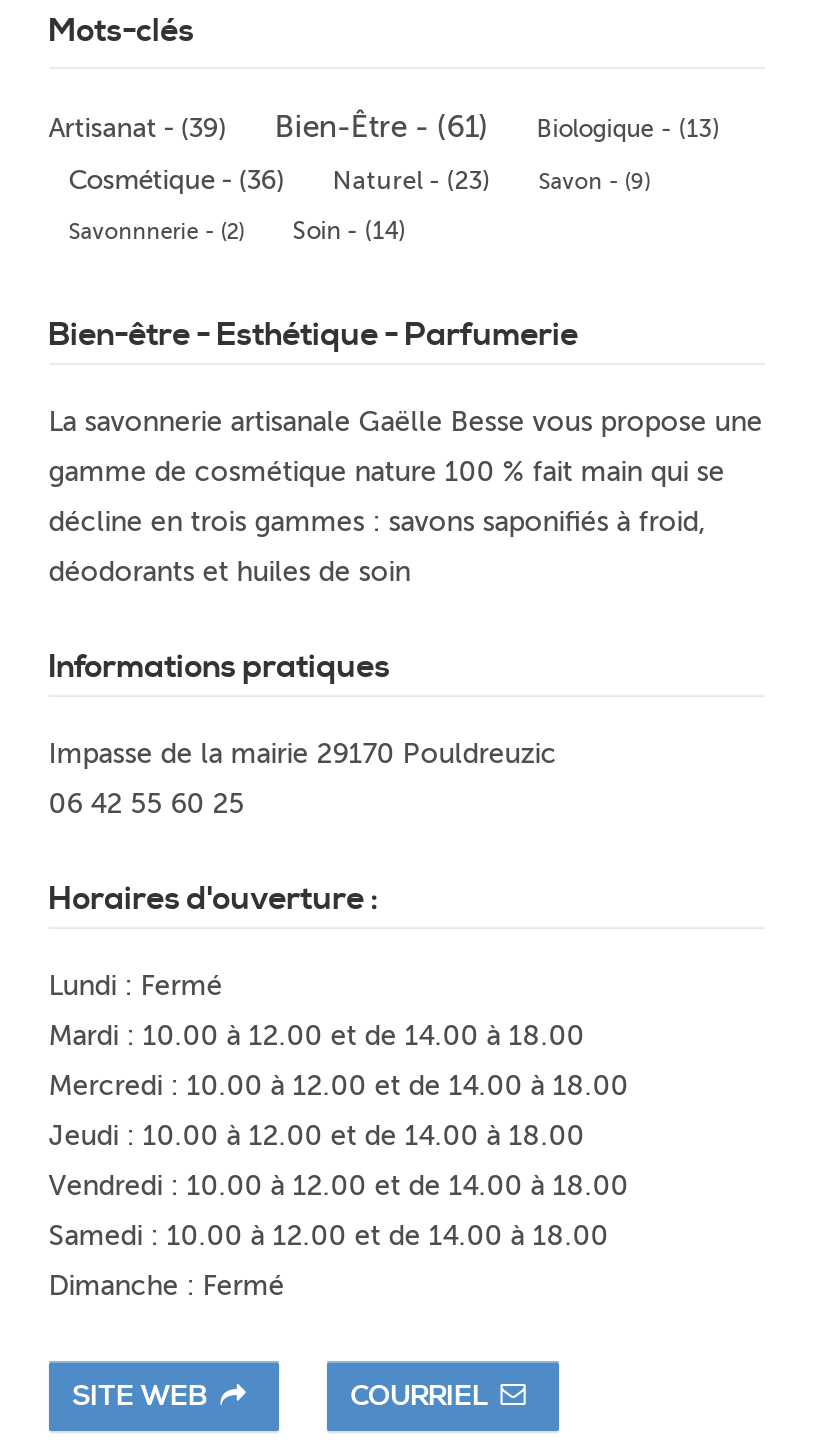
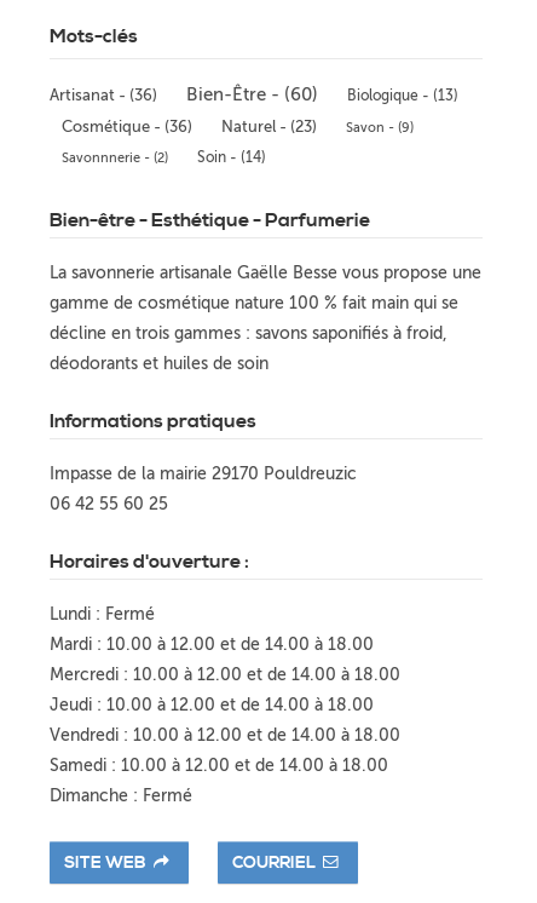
- Artisanat - (39)
+ Artisanat - (36)

- Bien-Être - (61)
+ Bien-Être - (60)
